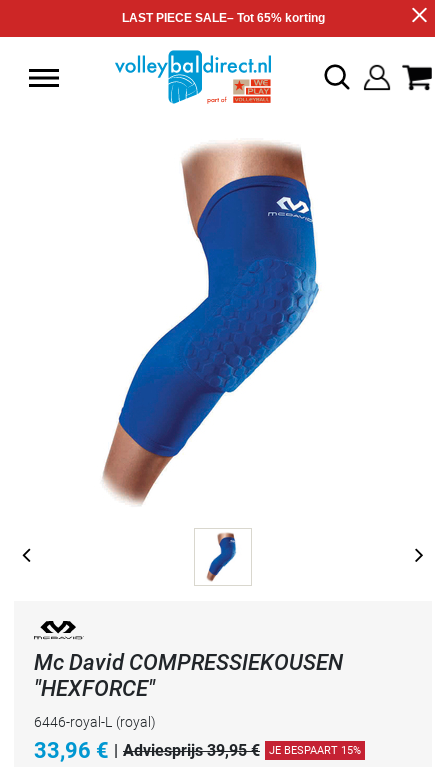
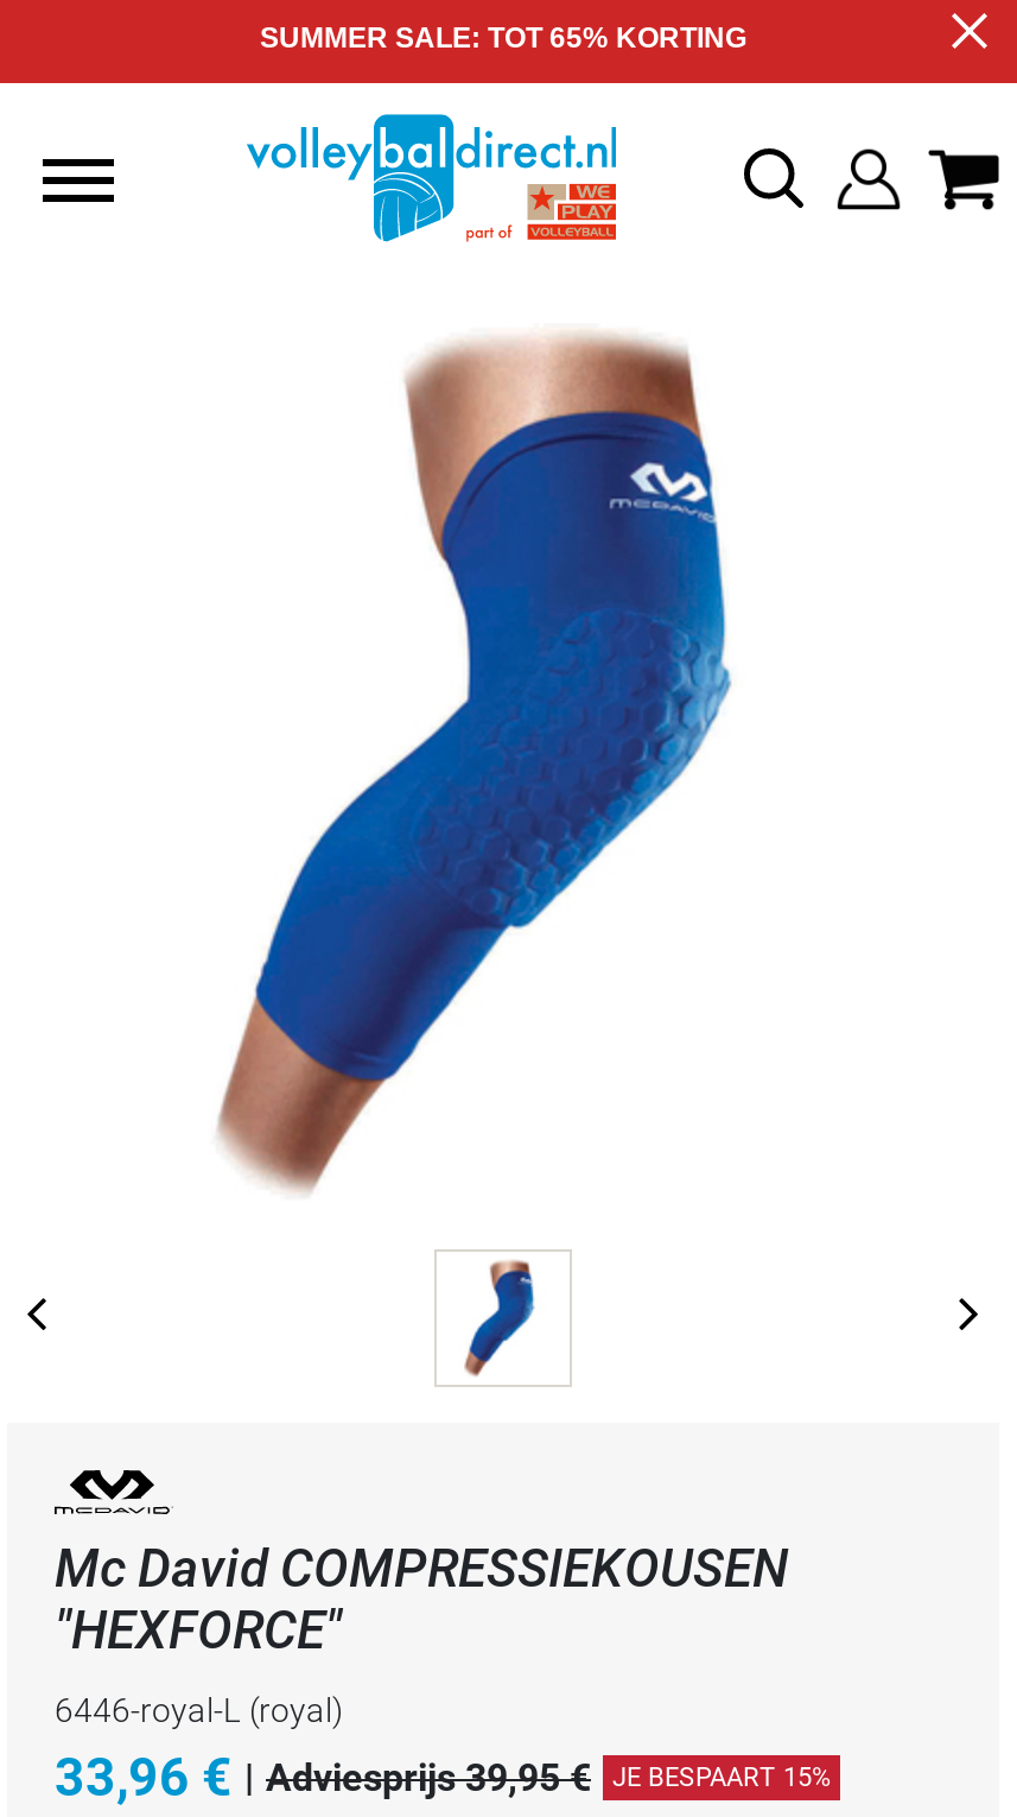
- LAST PIECE SALE– Tot 65% korting
+ SUMMER SALE: TOT 65% KORTING
